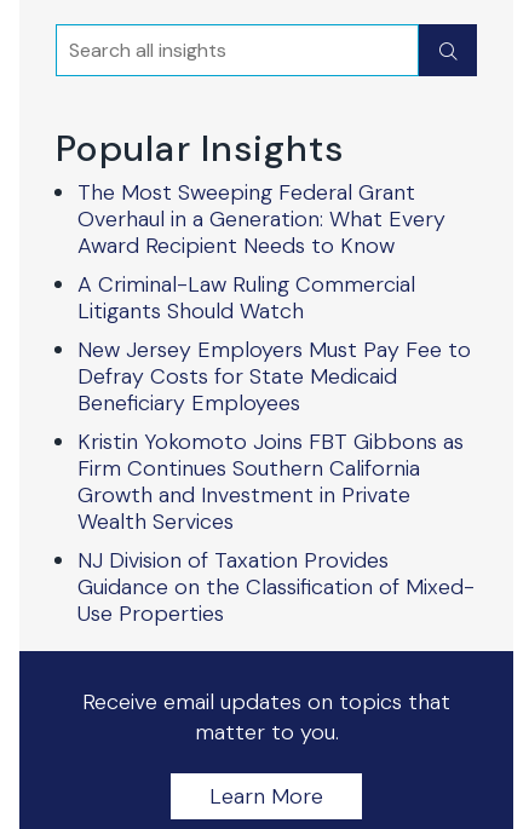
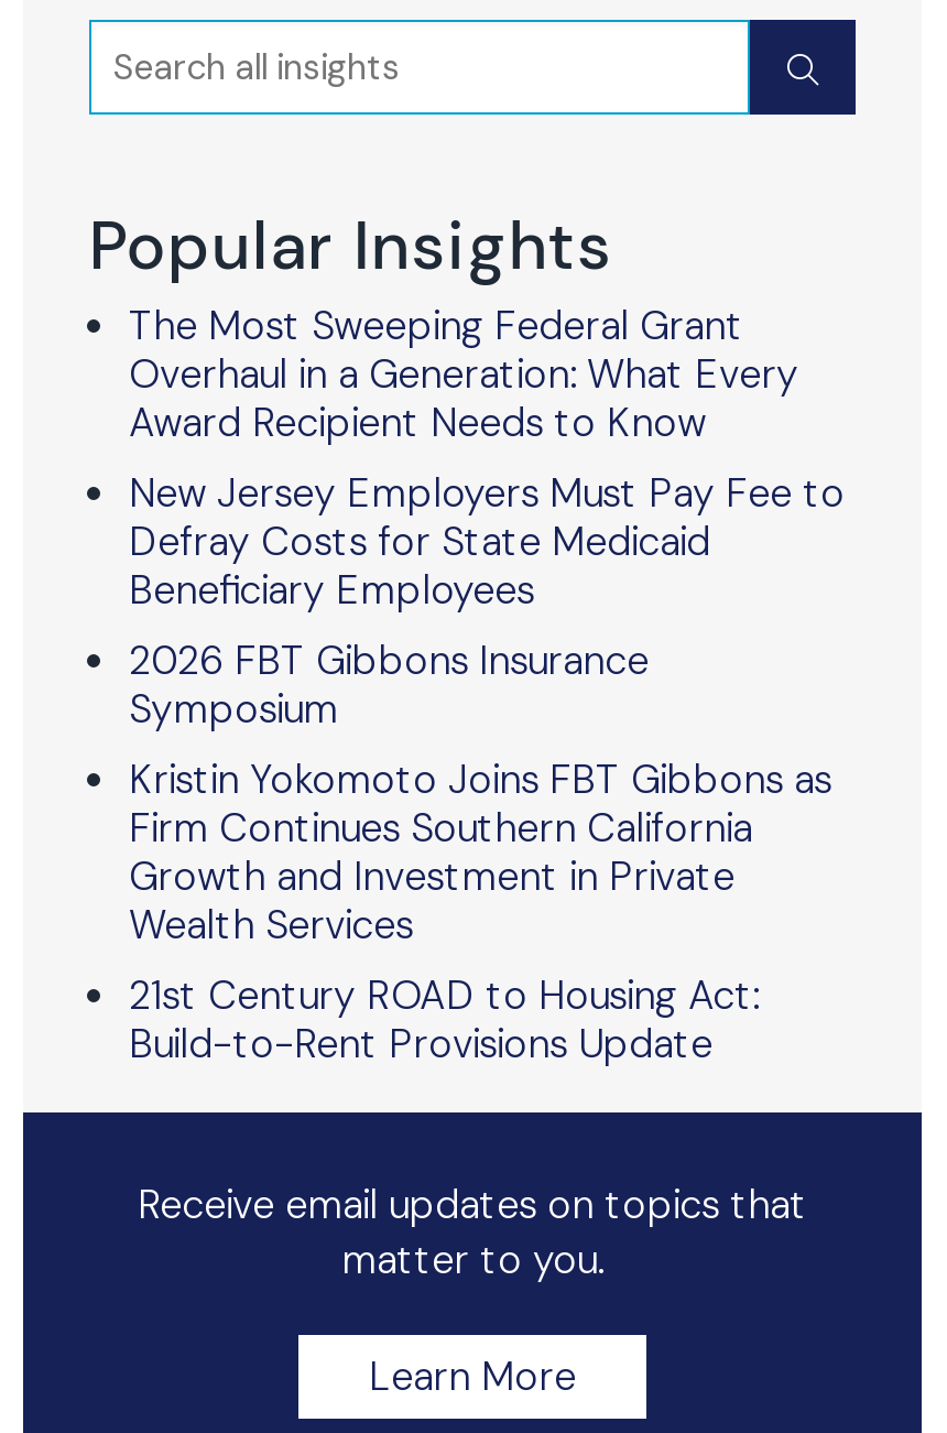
- A Criminal-Law Ruling Commercial
- Litigants Should Watch

moved up: New Jersey Employers Must Pay Fee to | Defray Costs for State Medicaid | Beneficiary Employees

+ 2026 FBT Gibbons Insurance
+ Symposium

- NJ Division of Taxation Provides
- Guidance on the Classification of Mixed-
- Use Properties
+ 21st Century ROAD to Housing Act:
+ Build-to-Rent Provisions Update
